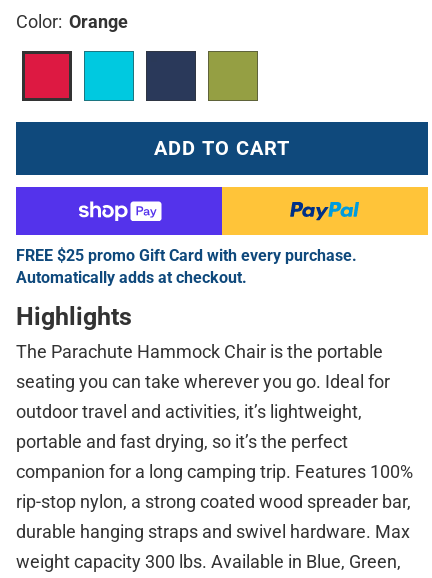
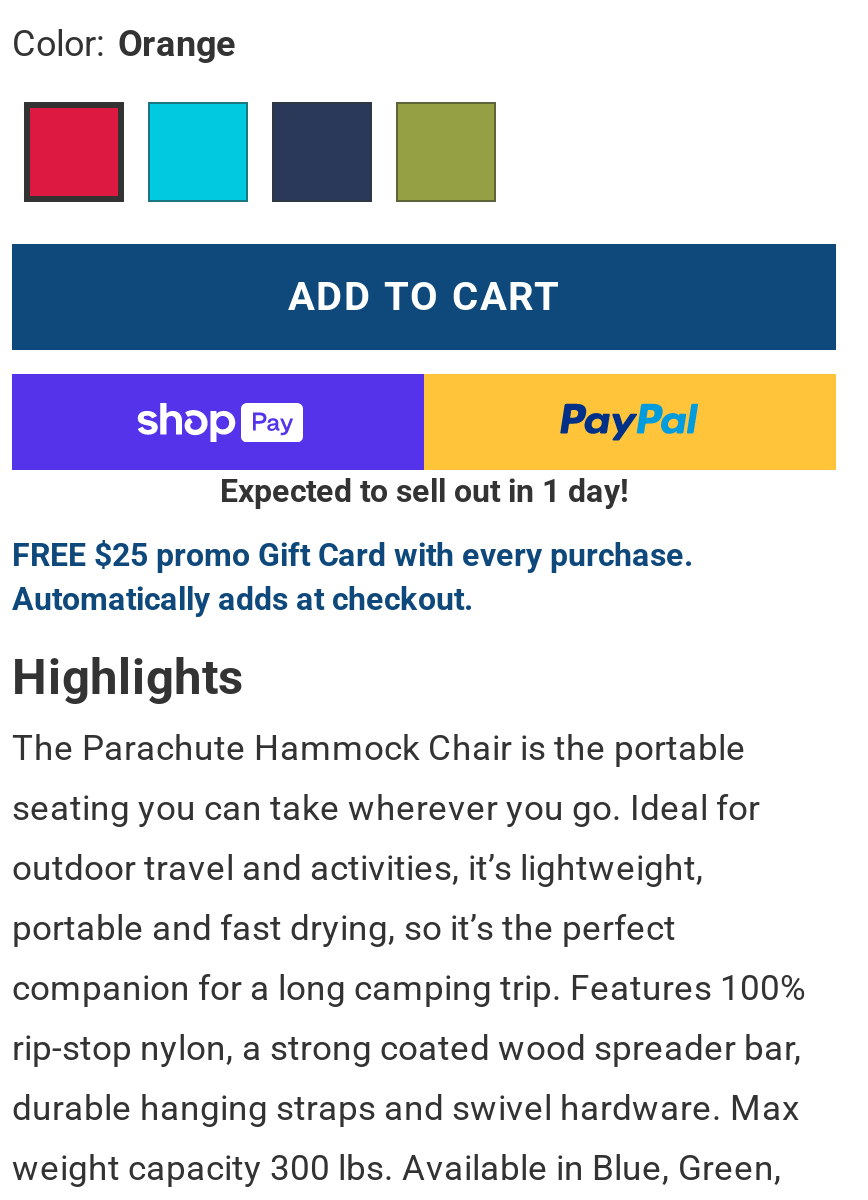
+ Expected to sell out in 1 day!
